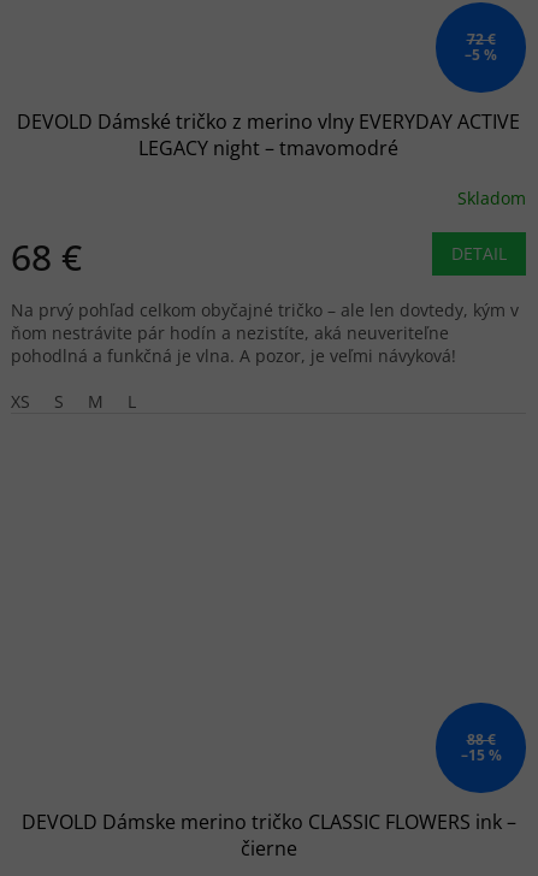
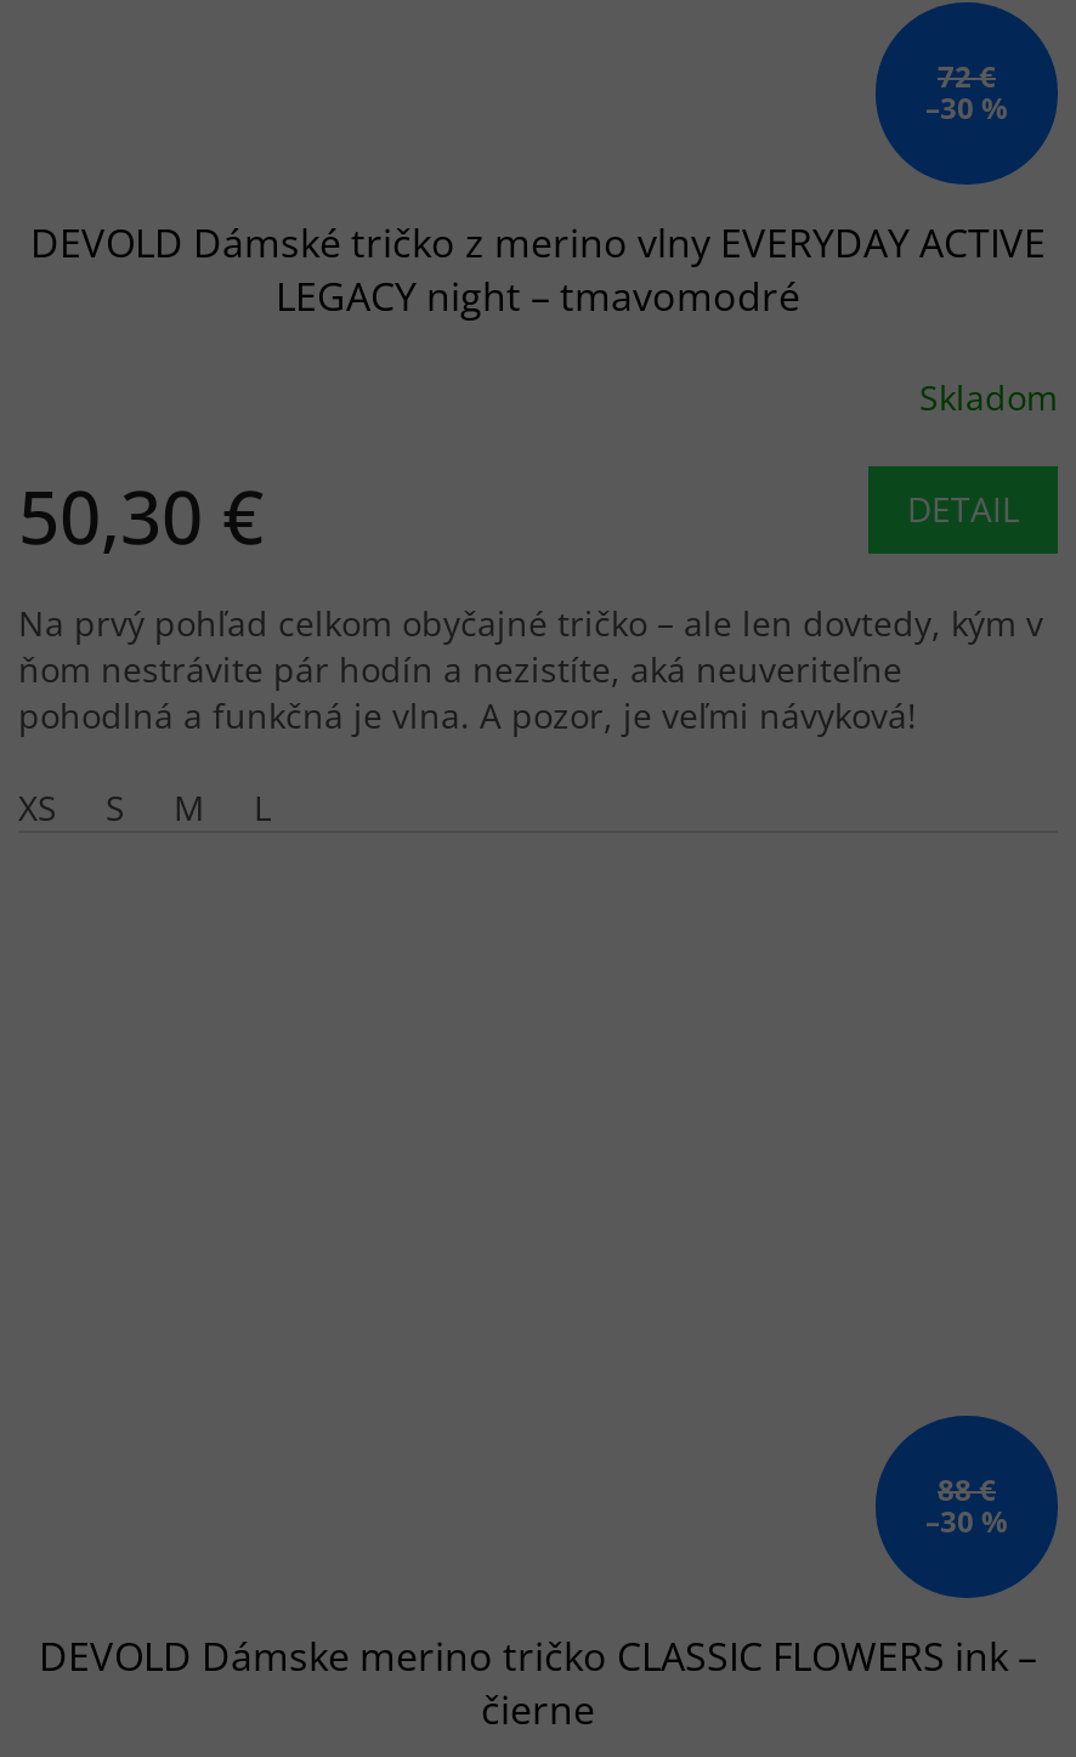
- –5 %
+ –30 %

- 68 €
+ 50,30 €

- –15 %
+ –30 %
